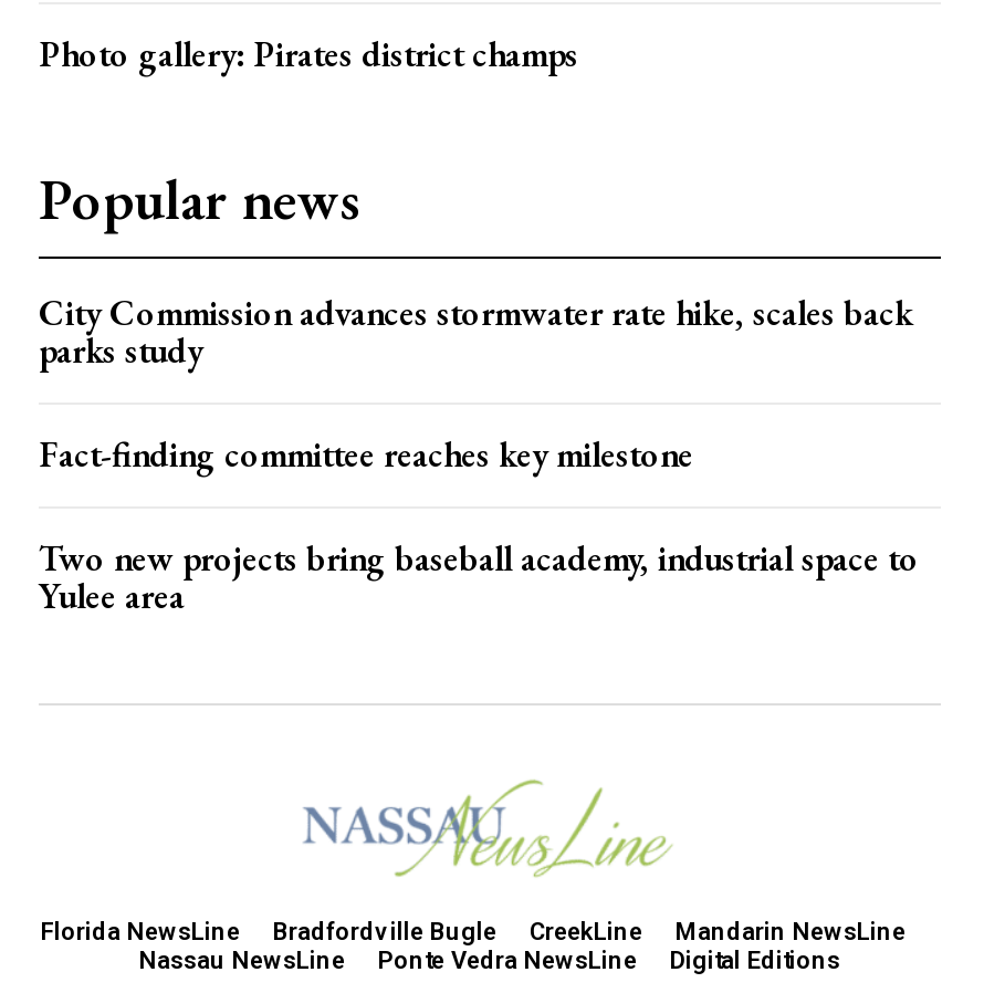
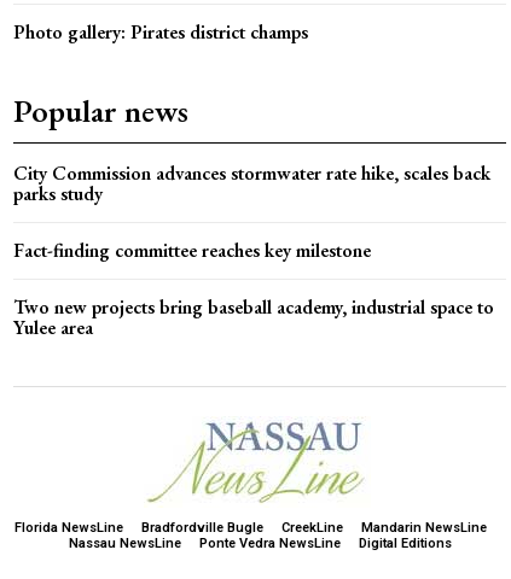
- [image]
+ [image]
